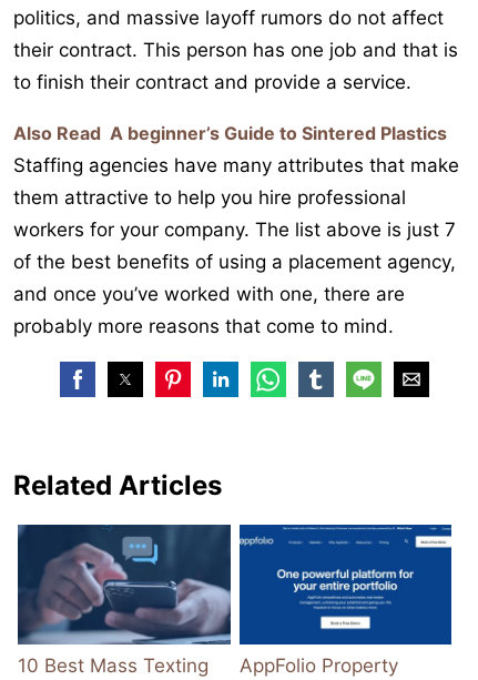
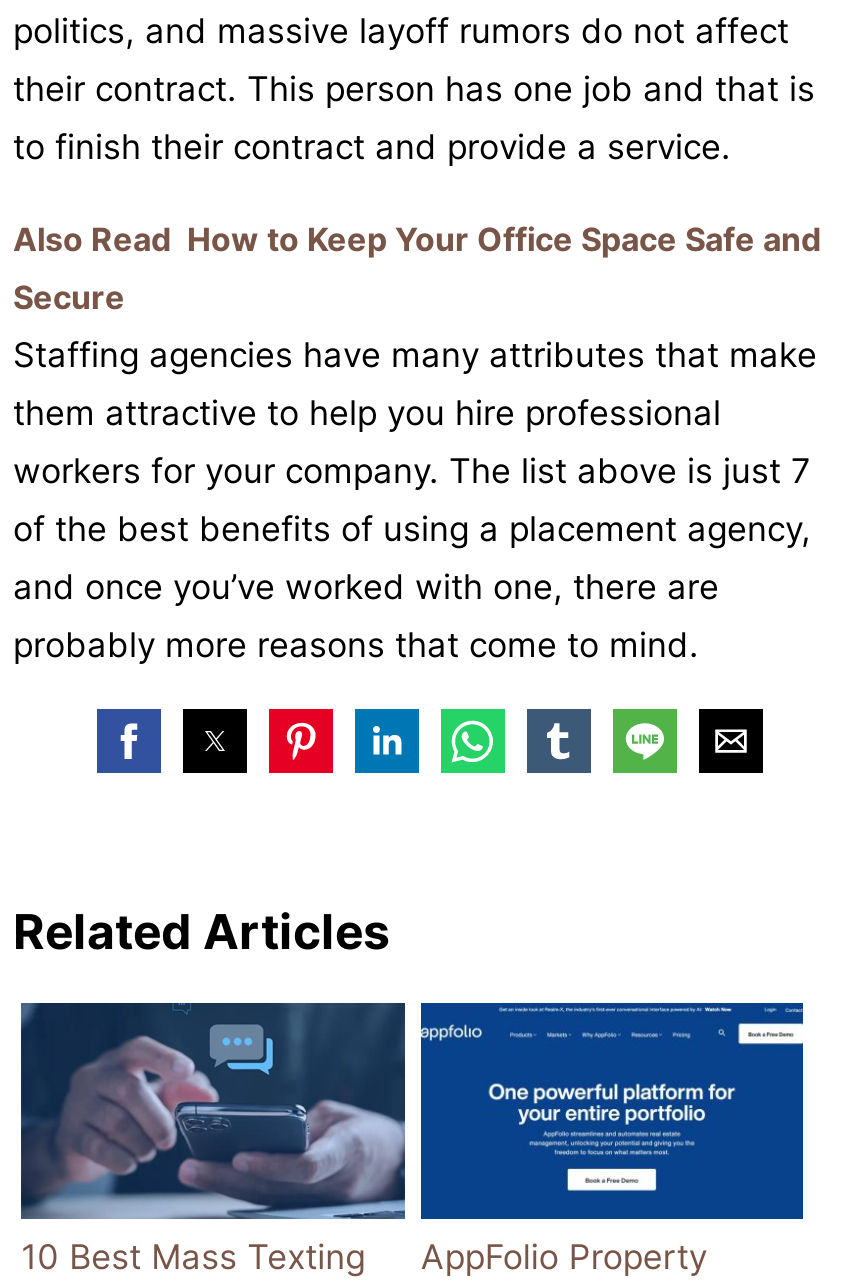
- Also Read A beginner’s Guide to Sintered Plastics
+ Also Read How to Keep Your Office Space Safe and
+ Secure
